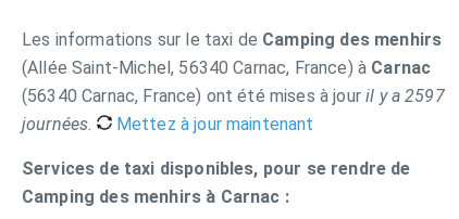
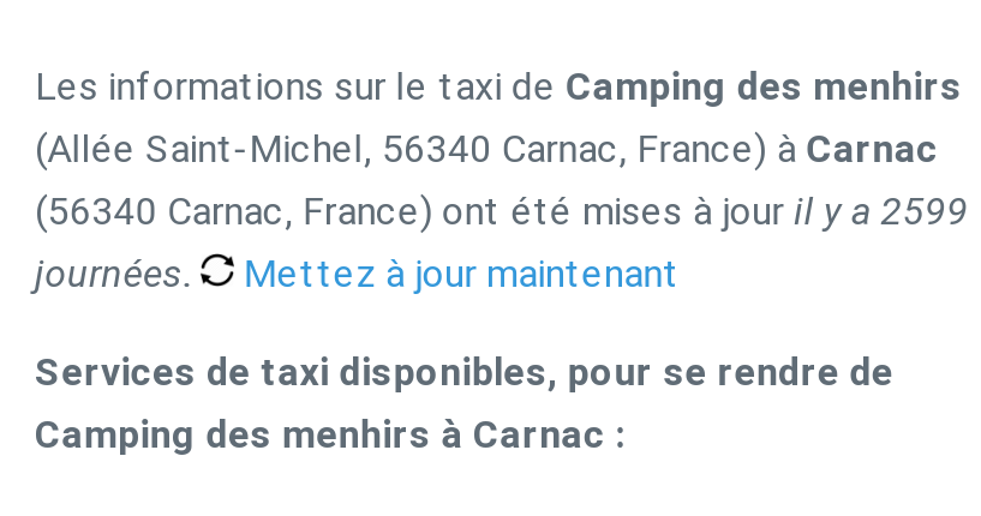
- (56340 Carnac, France) ont été mises à jour il y a 2597
+ (56340 Carnac, France) ont été mises à jour il y a 2599
